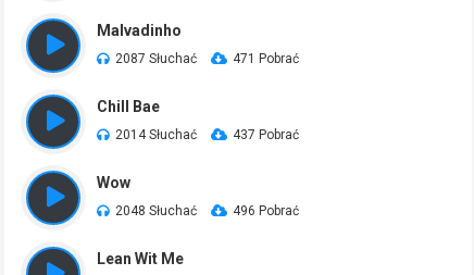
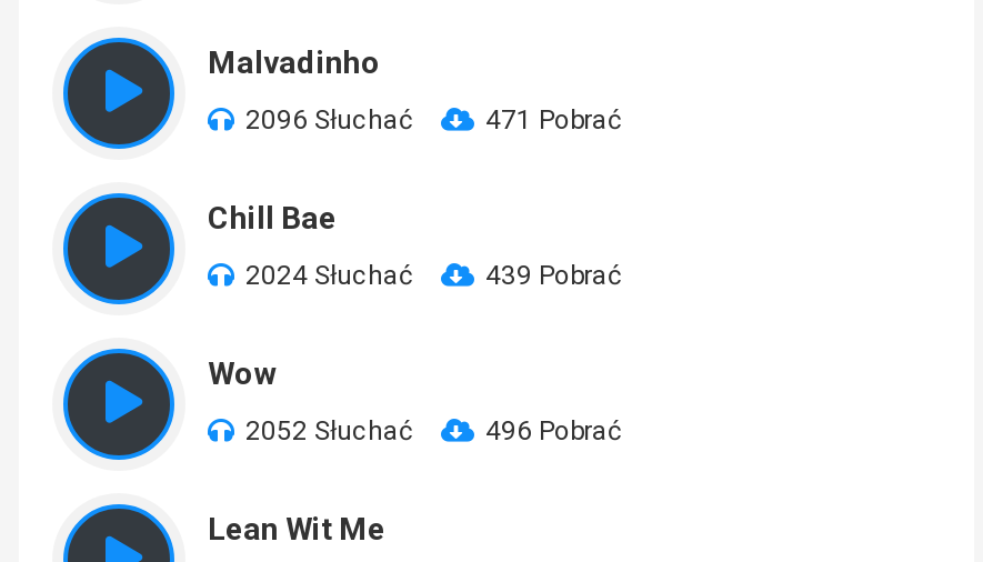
- 2087 Słuchać
+ 2096 Słuchać

- 2014 Słuchać
+ 2024 Słuchać

- 437 Pobrać
+ 439 Pobrać

- 2048 Słuchać
+ 2052 Słuchać
